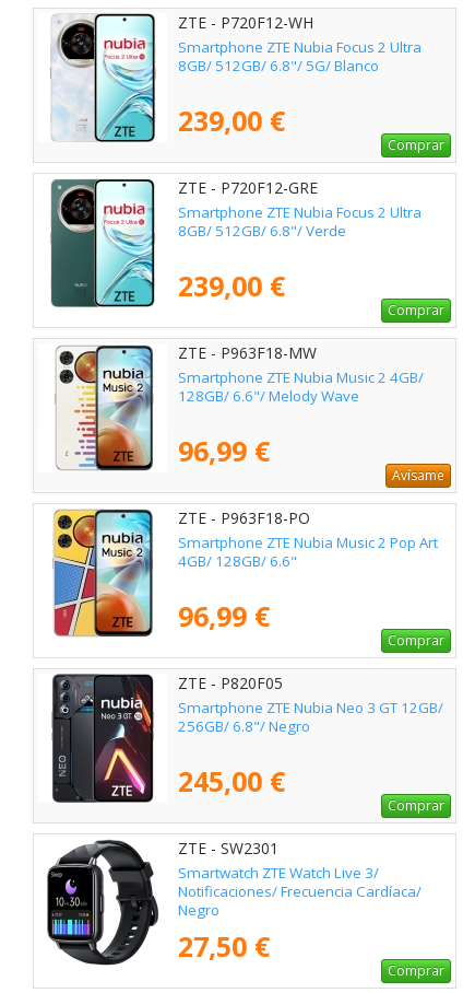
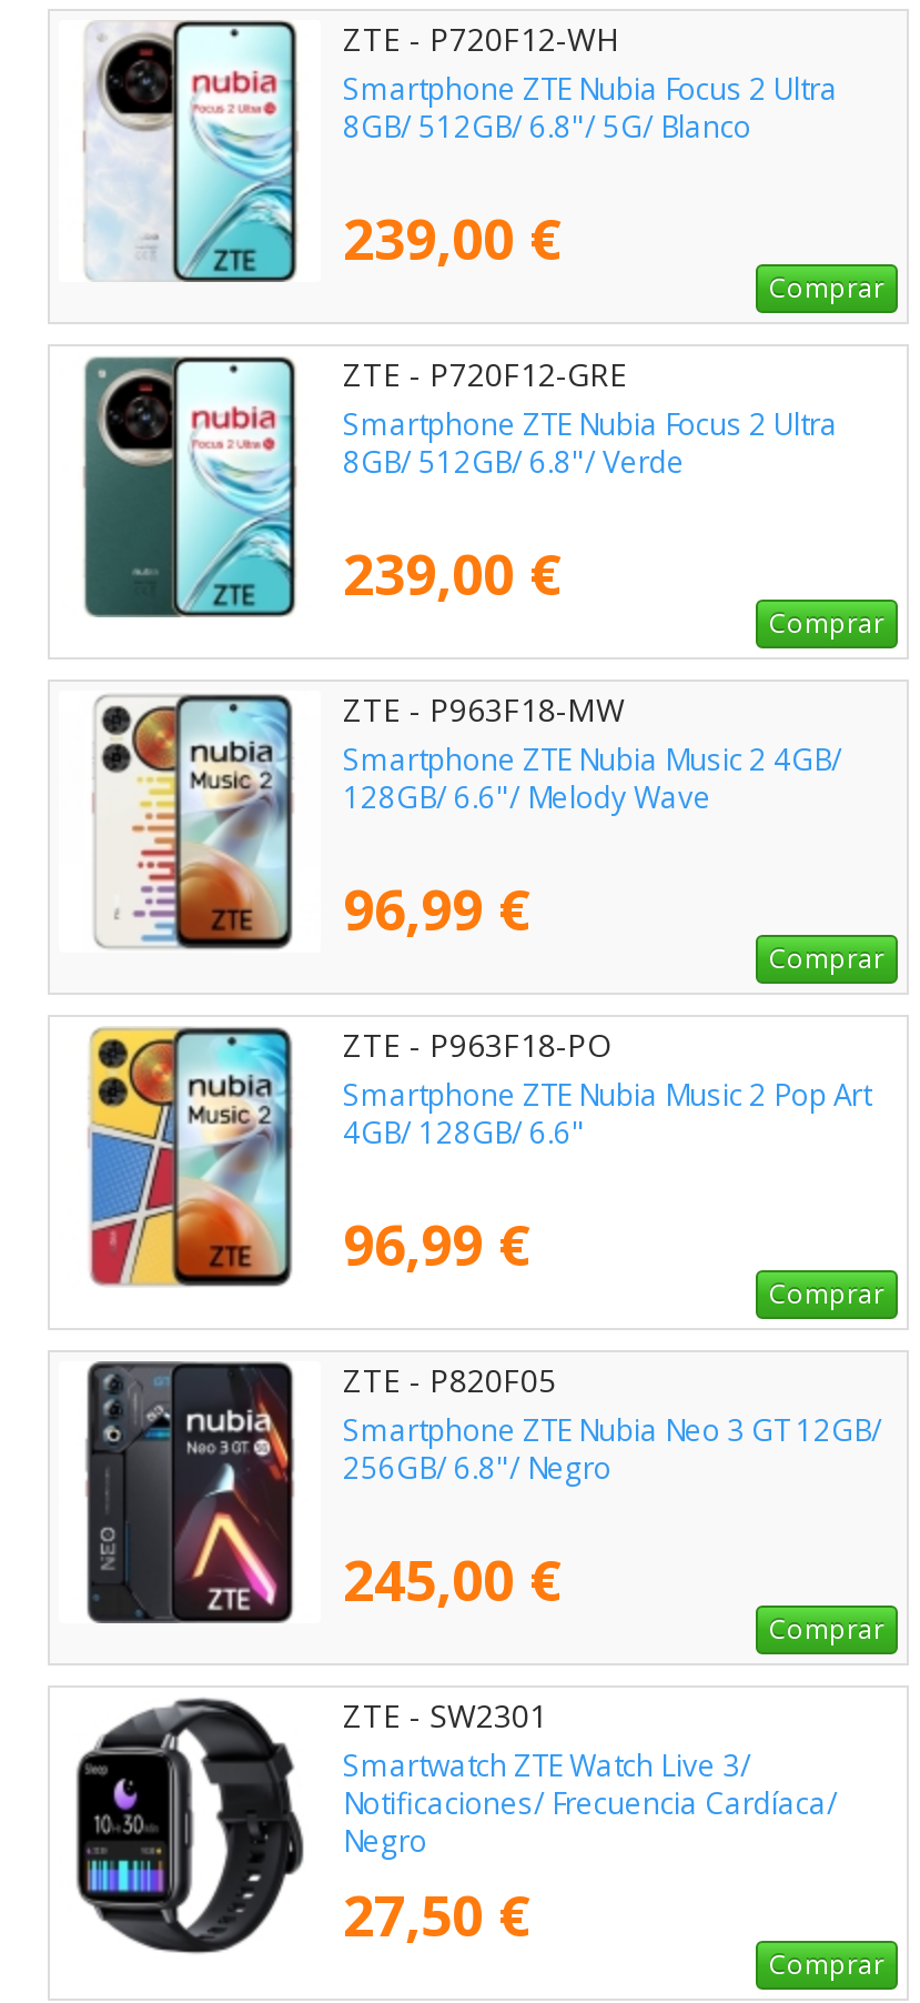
- Avísame
+ Comprar
